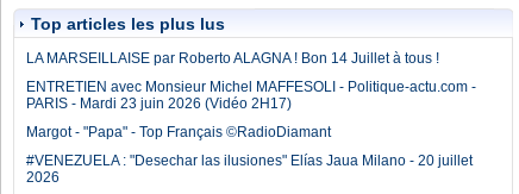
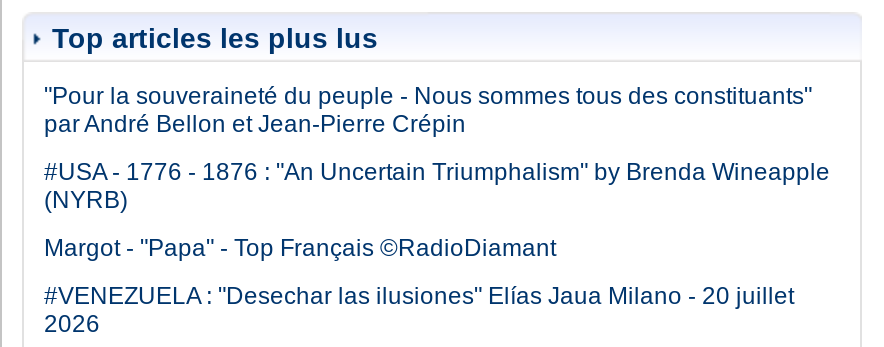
- LA MARSEILLAISE par Roberto ALAGNA ! Bon 14 Juillet à tous !
+ "Pour la souveraineté du peuple - Nous sommes tous des constituants"
+ par André Bellon et Jean-Pierre Crépin

- ENTRETIEN avec Monsieur Michel MAFFESOLI - Politique-actu.com -
- PARIS - Mardi 23 juin 2026 (Vidéo 2H17)
+ #USA - 1776 - 1876 : "An Uncertain Triumphalism" by Brenda Wineapple
+ (NYRB)
